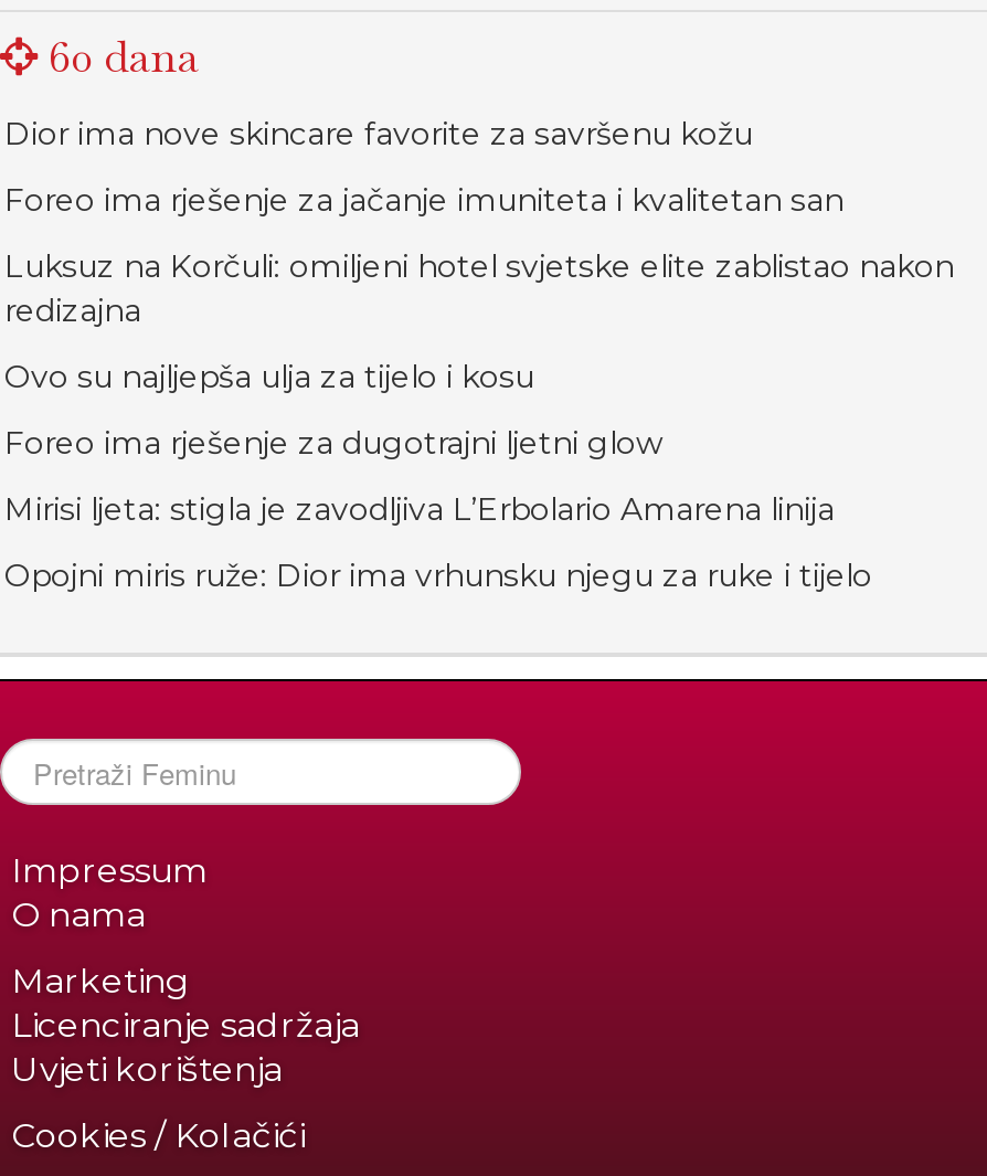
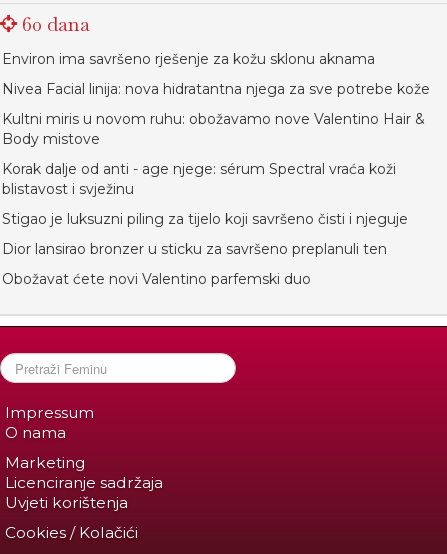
- Dior ima nove skincare favorite za savršenu kožu
+ Environ ima savršeno rješenje za kožu sklonu aknama

- Foreo ima rješenje za jačanje imuniteta i kvalitetan san
+ Nivea Facial linija: nova hidratantna njega za sve potrebe kože

- Luksuz na Korčuli: omiljeni hotel svjetske elite zablistao nakon
- redizajna
+ Kultni miris u novom ruhu: obožavamo nove Valentino Hair &
+ Body mistove

- Ovo su najljepša ulja za tijelo i kosu
+ Korak dalje od anti - age njege: sérum Spectral vraća koži
+ blistavost i svježinu

- Foreo ima rješenje za dugotrajni ljetni glow
+ Stigao je luksuzni piling za tijelo koji savršeno čisti i njeguje

- Mirisi ljeta: stigla je zavodljiva L’Erbolario Amarena linija
+ Dior lansirao bronzer u sticku za savršeno preplanuli ten

- Opojni miris ruže: Dior ima vrhunsku njegu za ruke i tijelo
+ Obožavat ćete novi Valentino parfemski duo
